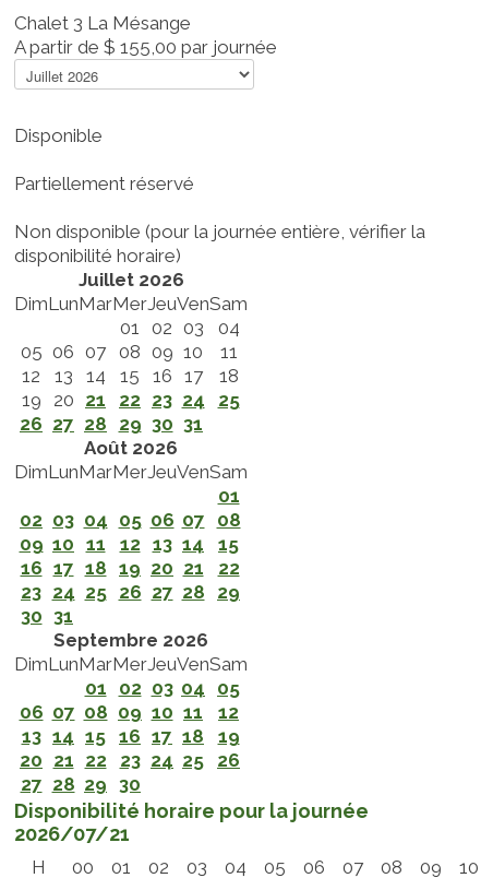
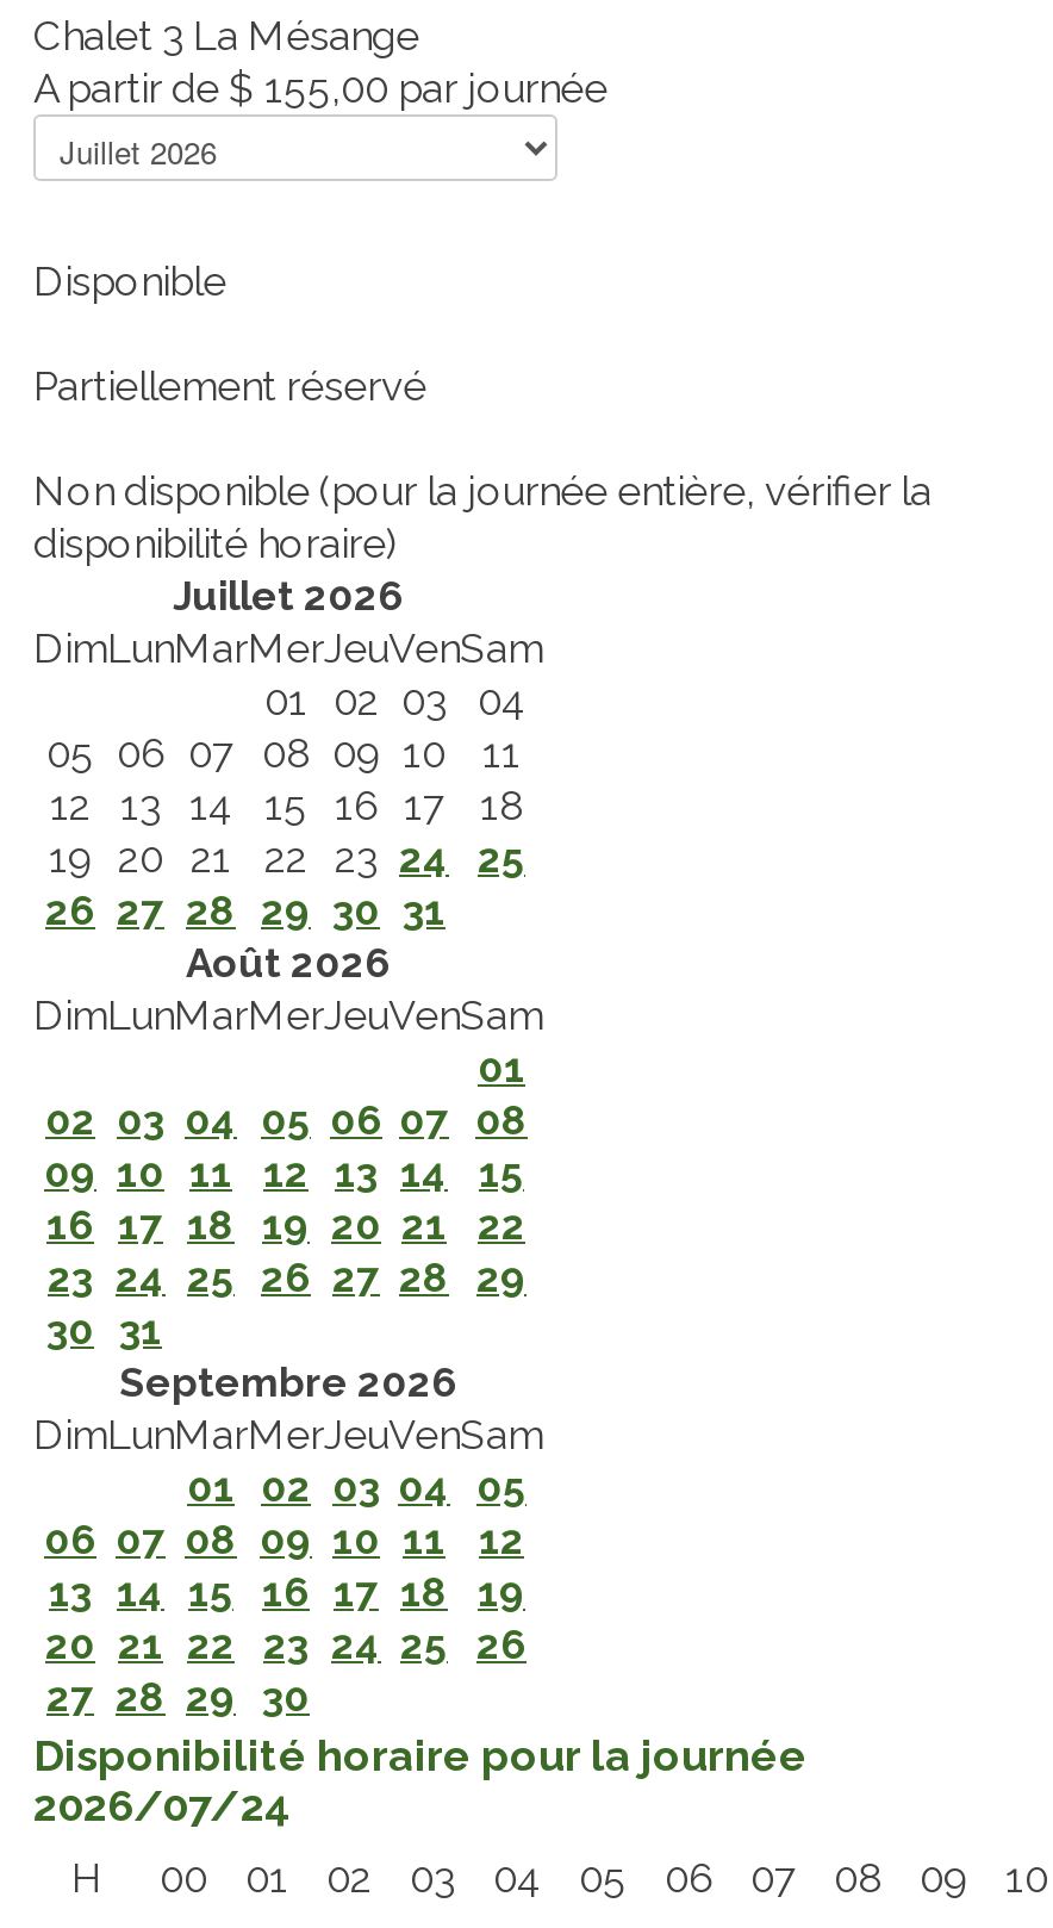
- 2026/07/21
+ 2026/07/24
